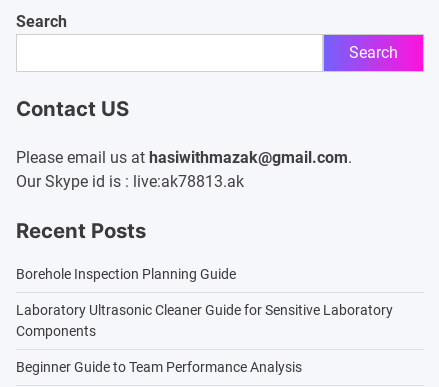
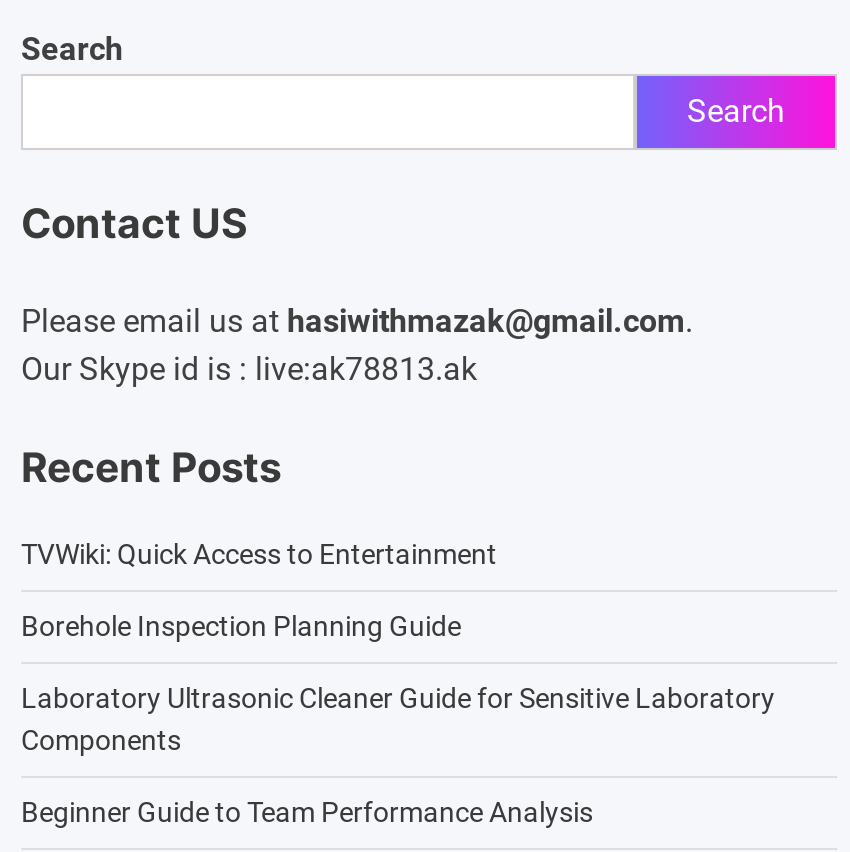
+ TVWiki: Quick Access to Entertainment
